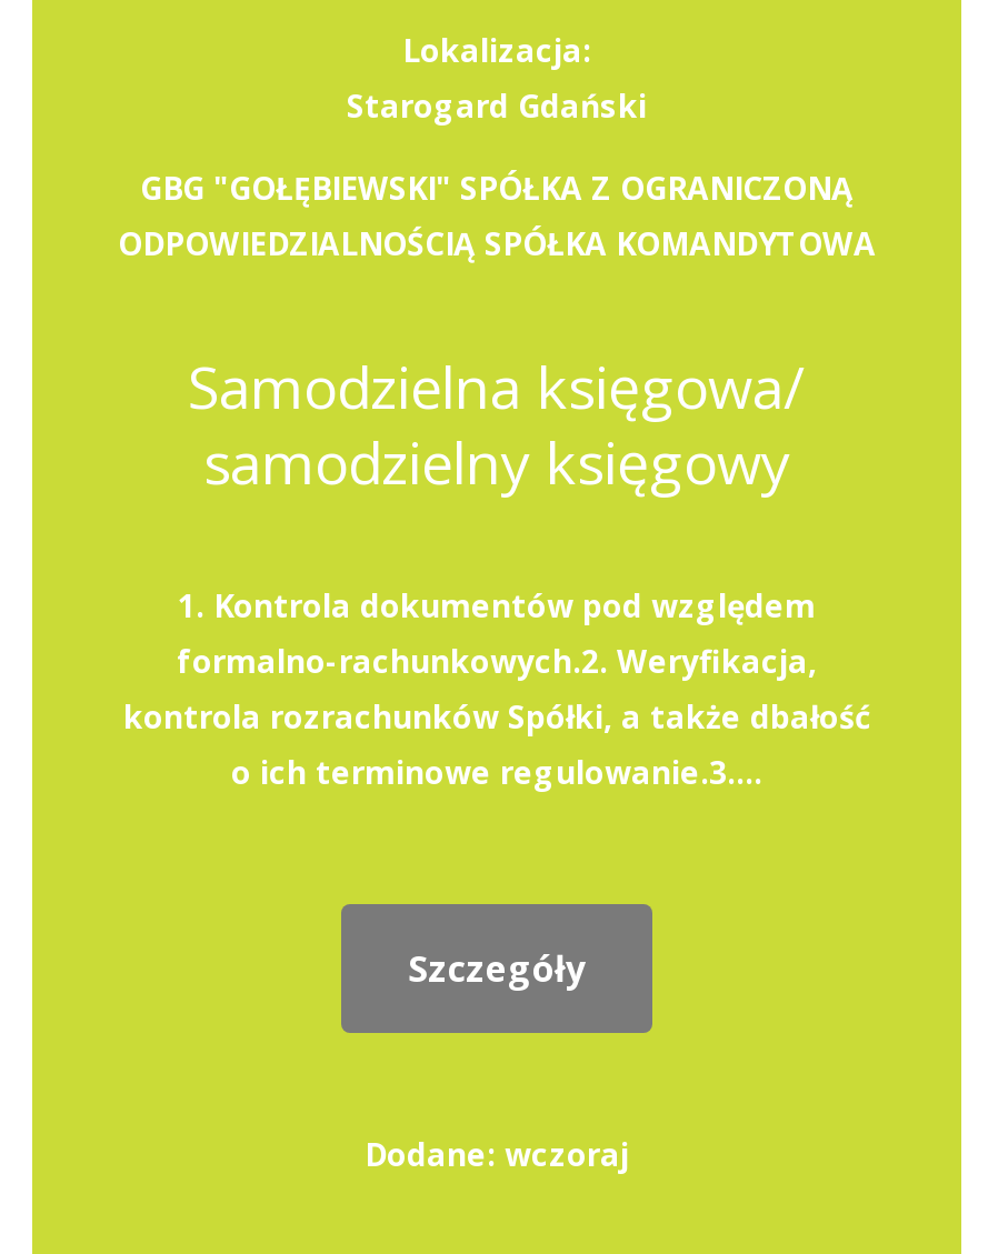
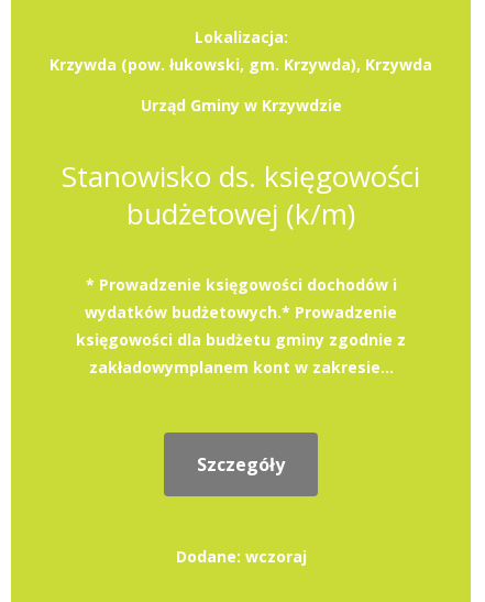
- Starogard Gdański
+ Krzywda (pow. łukowski, gm. Krzywda), Krzywda

- GBG "GOŁĘBIEWSKI" SPÓŁKA Z OGRANICZONĄ
- ODPOWIEDZIALNOŚCIĄ SPÓŁKA KOMANDYTOWA
+ Urząd Gminy w Krzywdzie

- Samodzielna księgowa/
- samodzielny księgowy
+ Stanowisko ds. księgowości
+ budżetowej (k/m)

- 1. Kontrola dokumentów pod względem
- formalno-rachunkowych.2. Weryfikacja,
- kontrola rozrachunków Spółki, a także dbałość
- o ich terminowe regulowanie.3....
+ * Prowadzenie księgowości dochodów i
+ wydatków budżetowych.* Prowadzenie
+ księgowości dla budżetu gminy zgodnie z
+ zakładowymplanem kont w zakresie...
